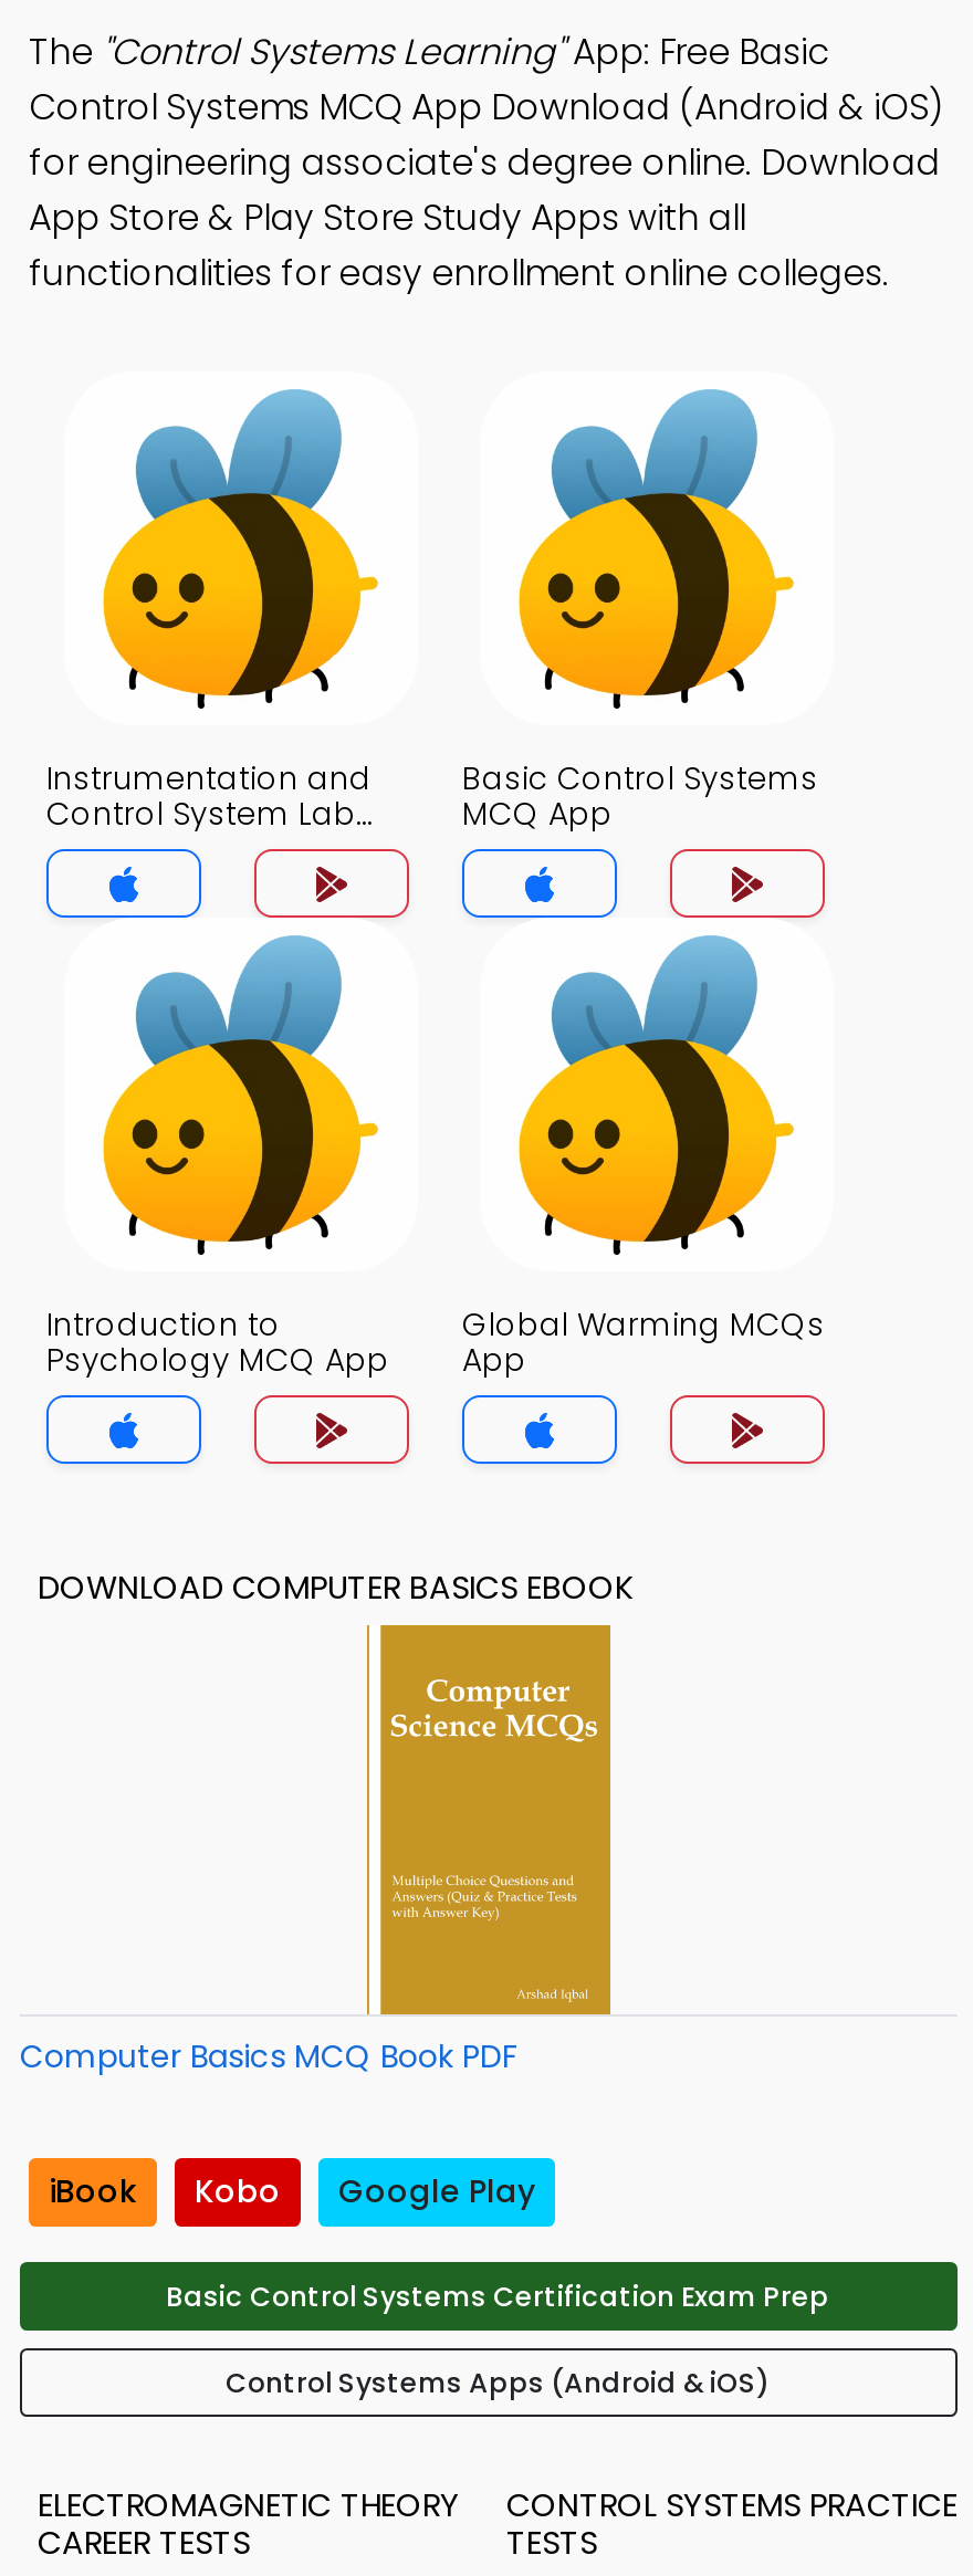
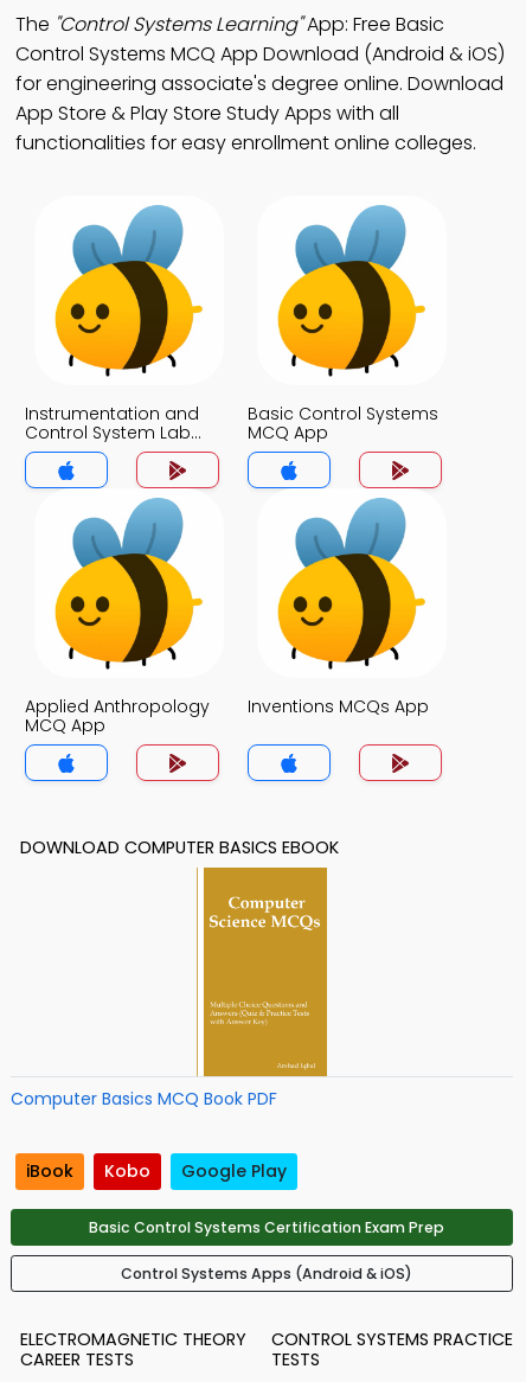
- Introduction to
- Psychology MCQ App
+ Applied Anthropology
+ MCQ App

- Global Warming MCQs
- App
+ Inventions MCQs App
